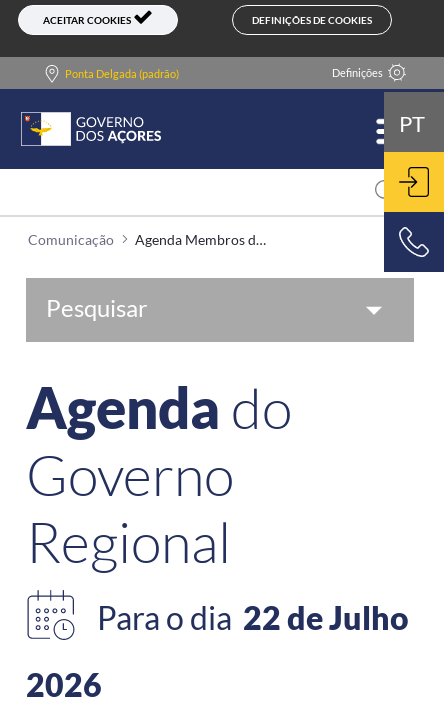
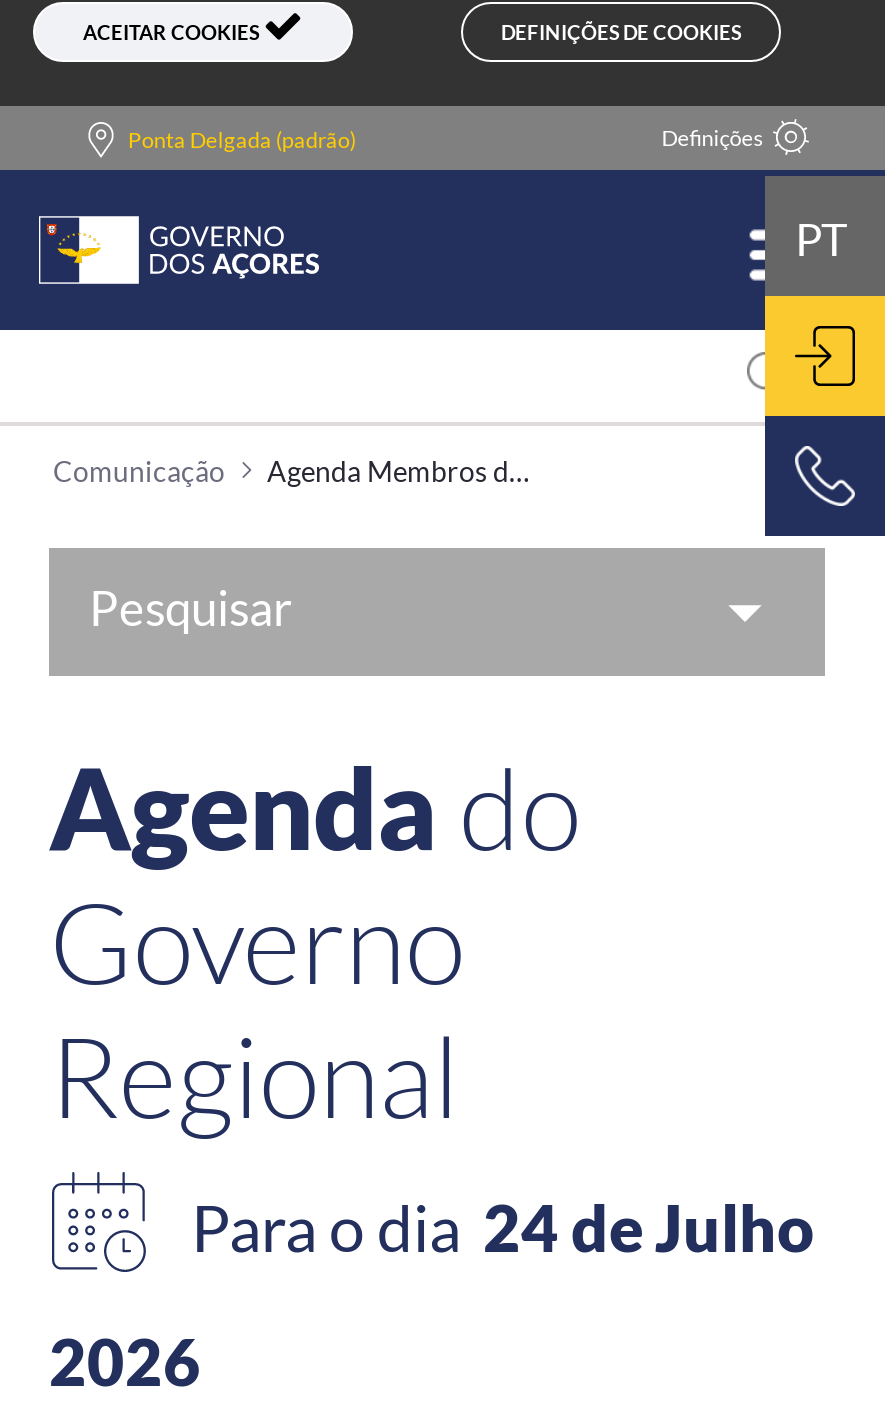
- Para o dia 22 de Julho
+ Para o dia 24 de Julho
